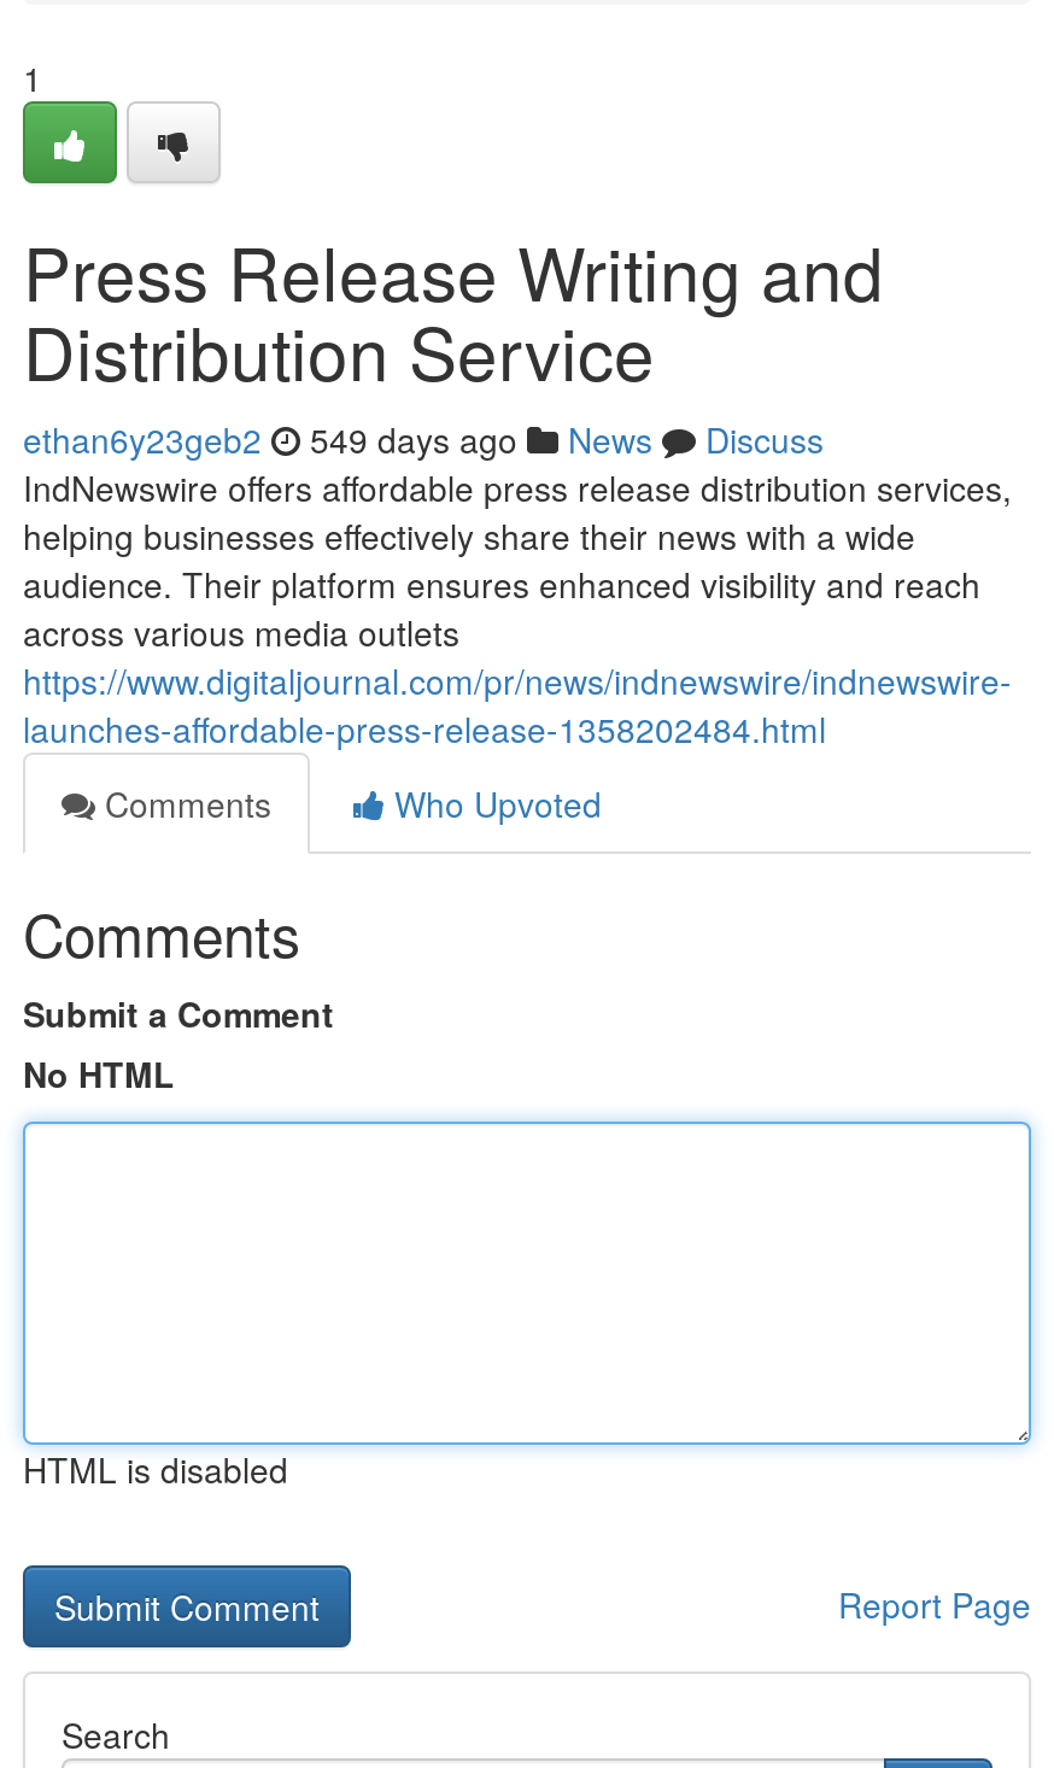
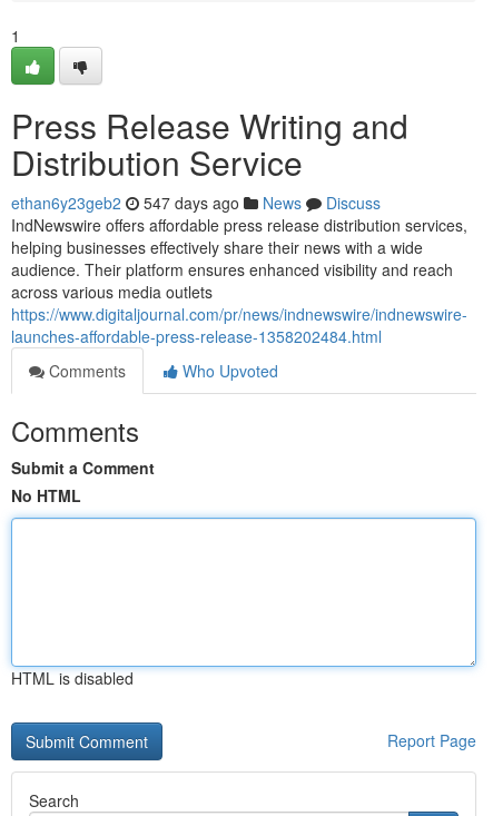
- ethan6y23geb2 549 days ago News Discuss
+ ethan6y23geb2 547 days ago News Discuss
